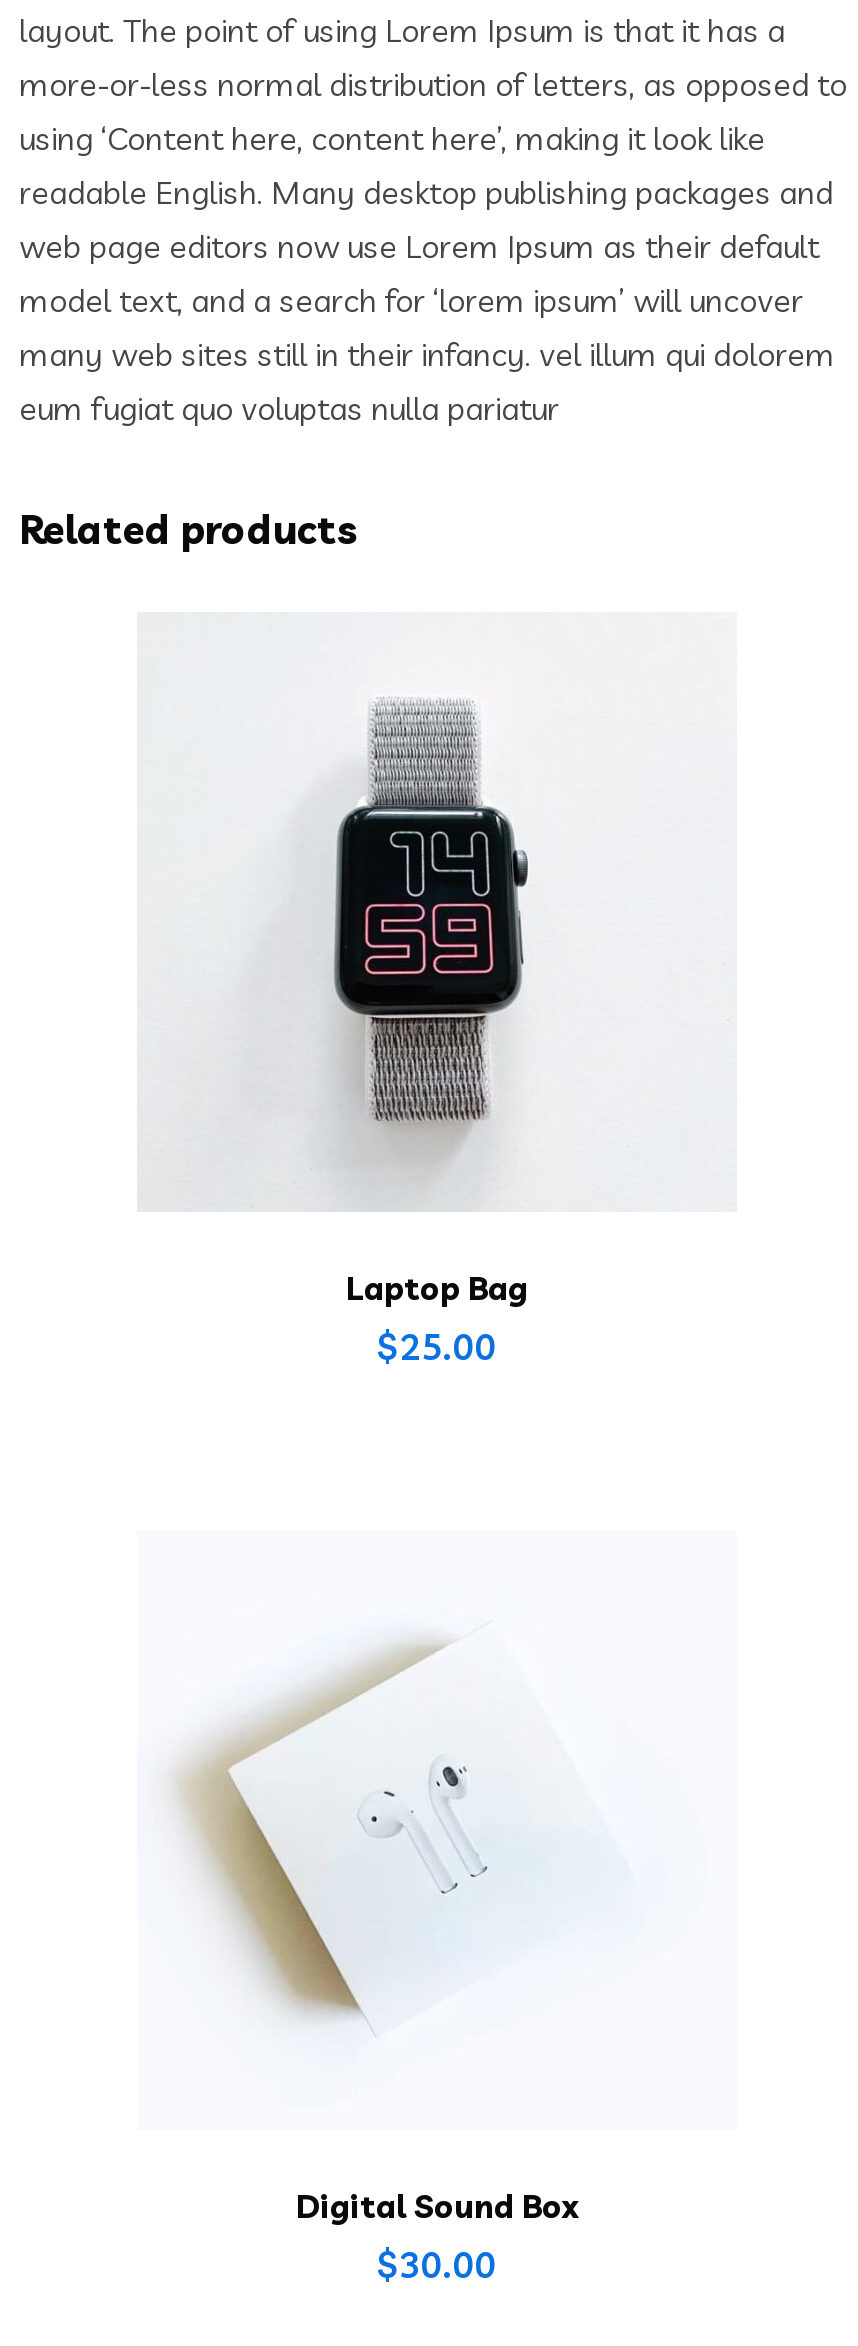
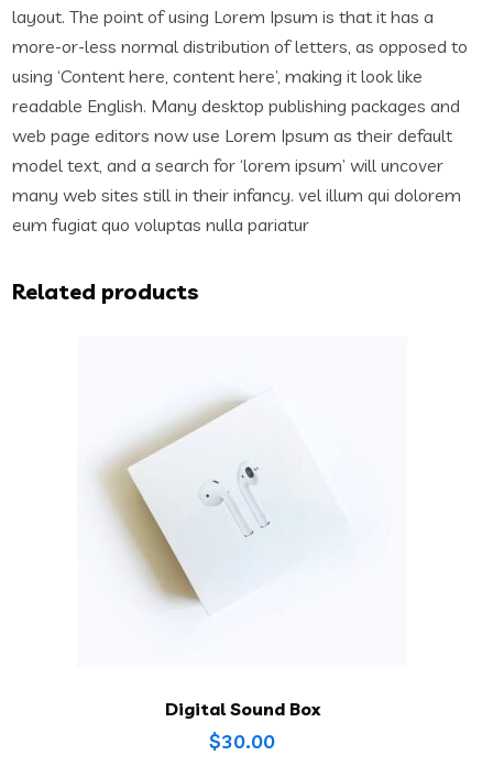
- [image]
- Laptop Bag
- $25.00
